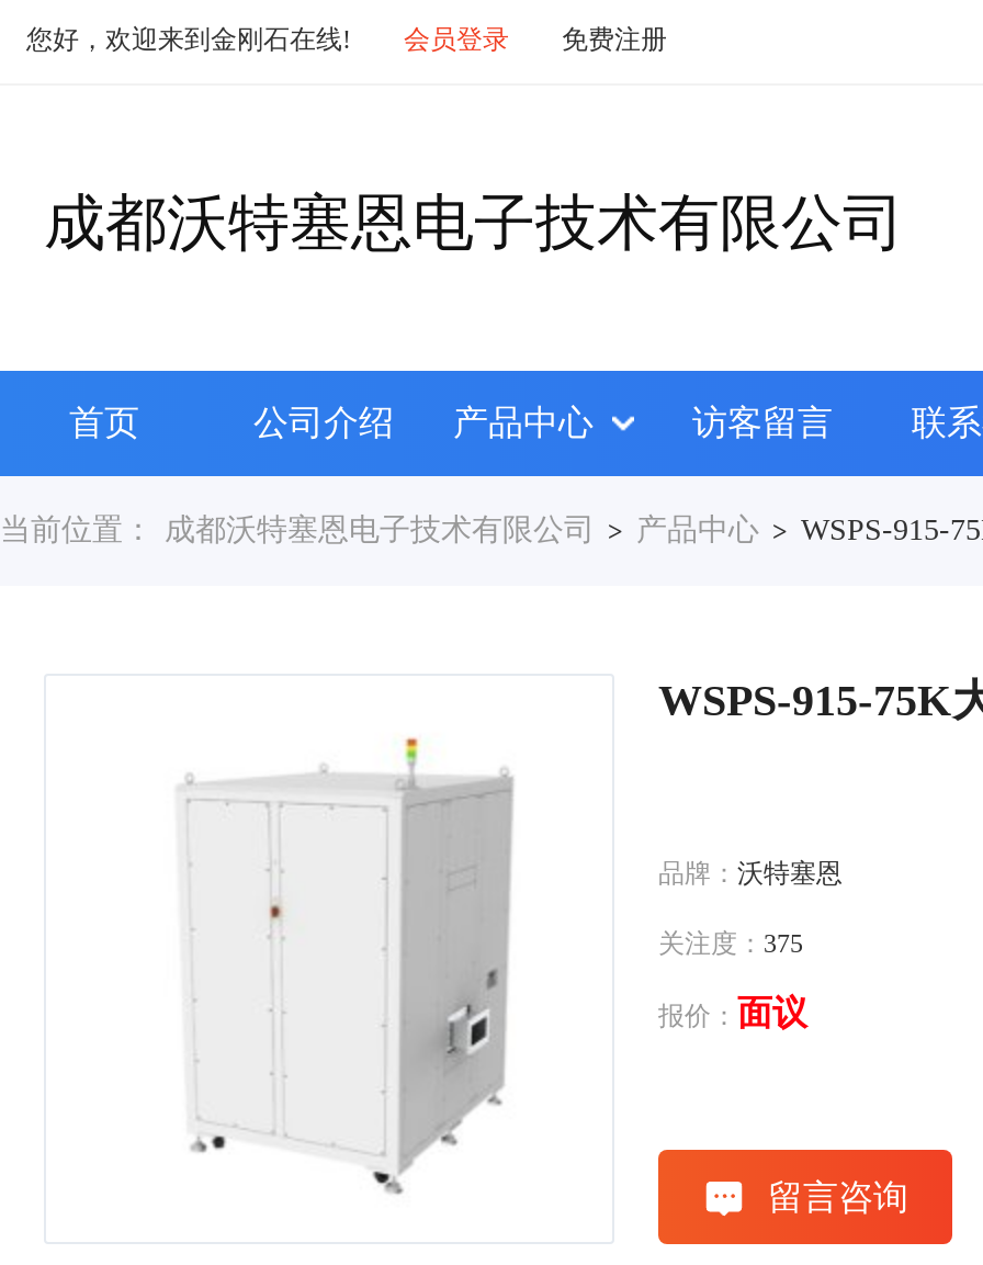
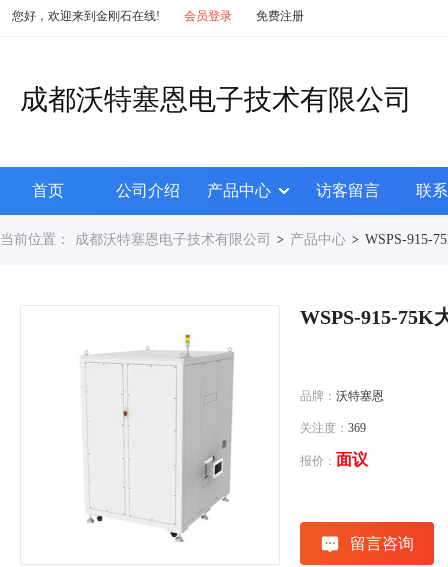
- 关注度：375
+ 关注度：369
